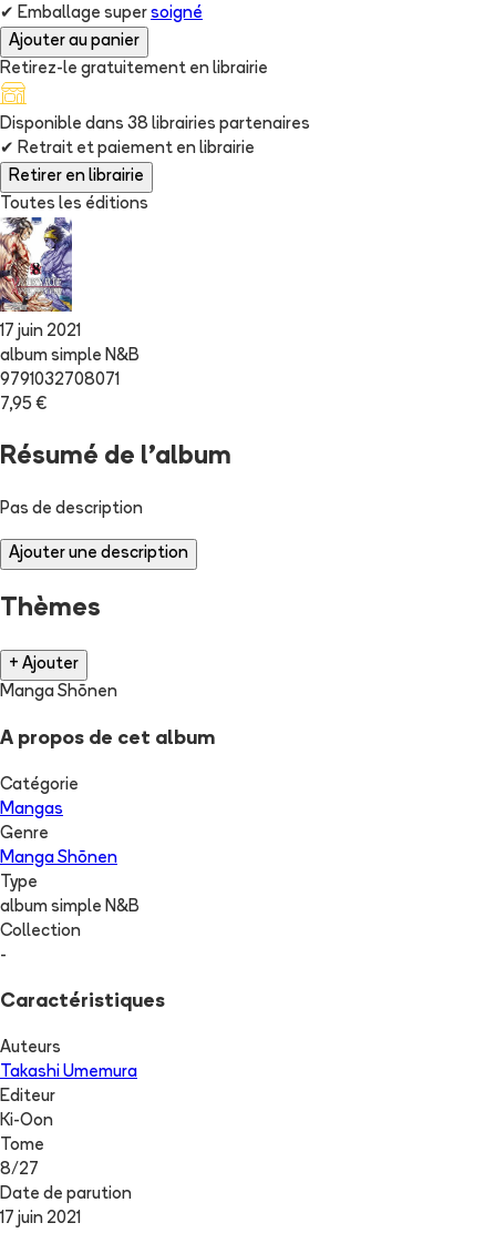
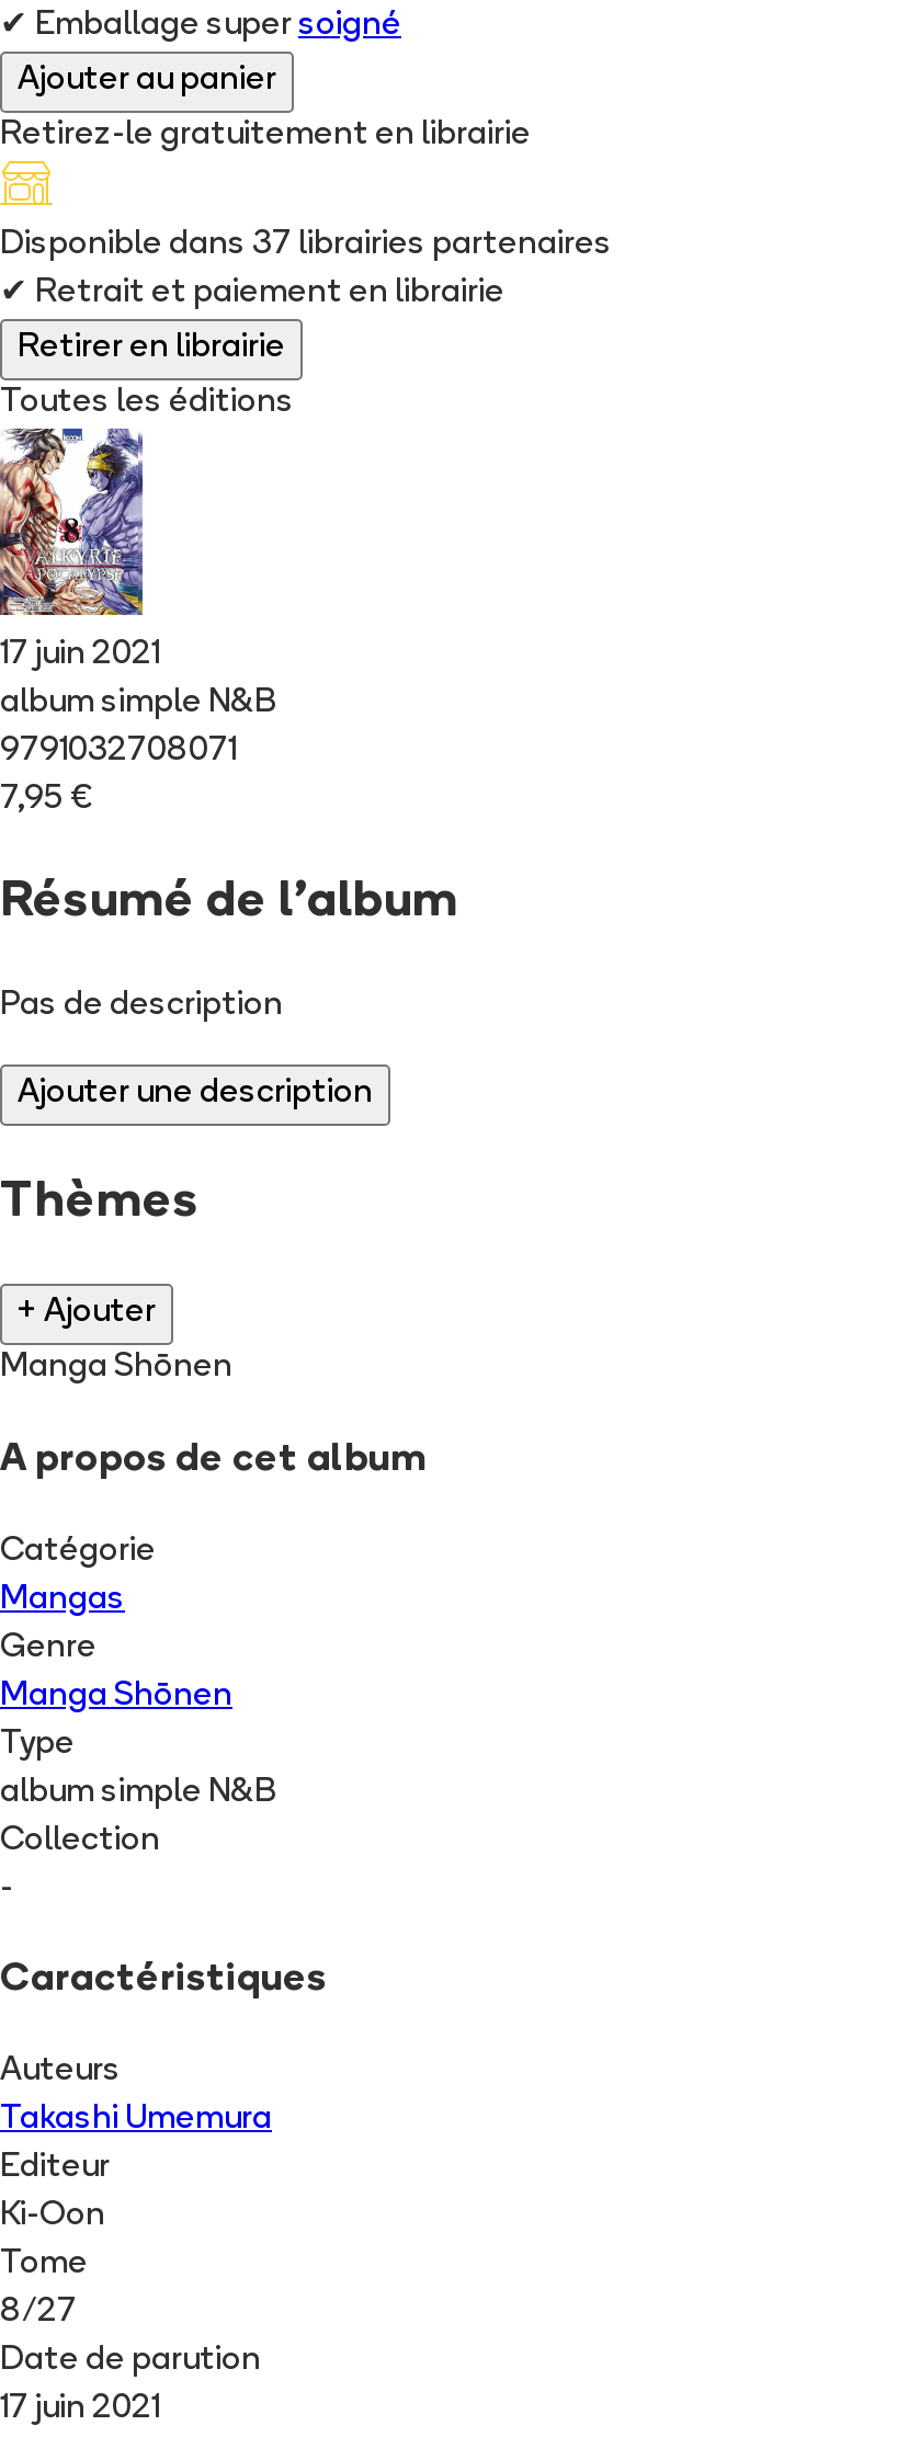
- Disponible dans 38 librairies partenaires
+ Disponible dans 37 librairies partenaires
